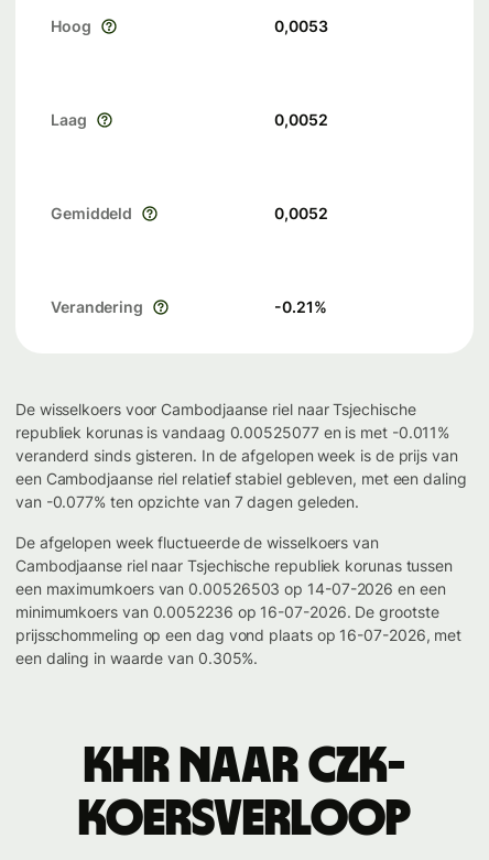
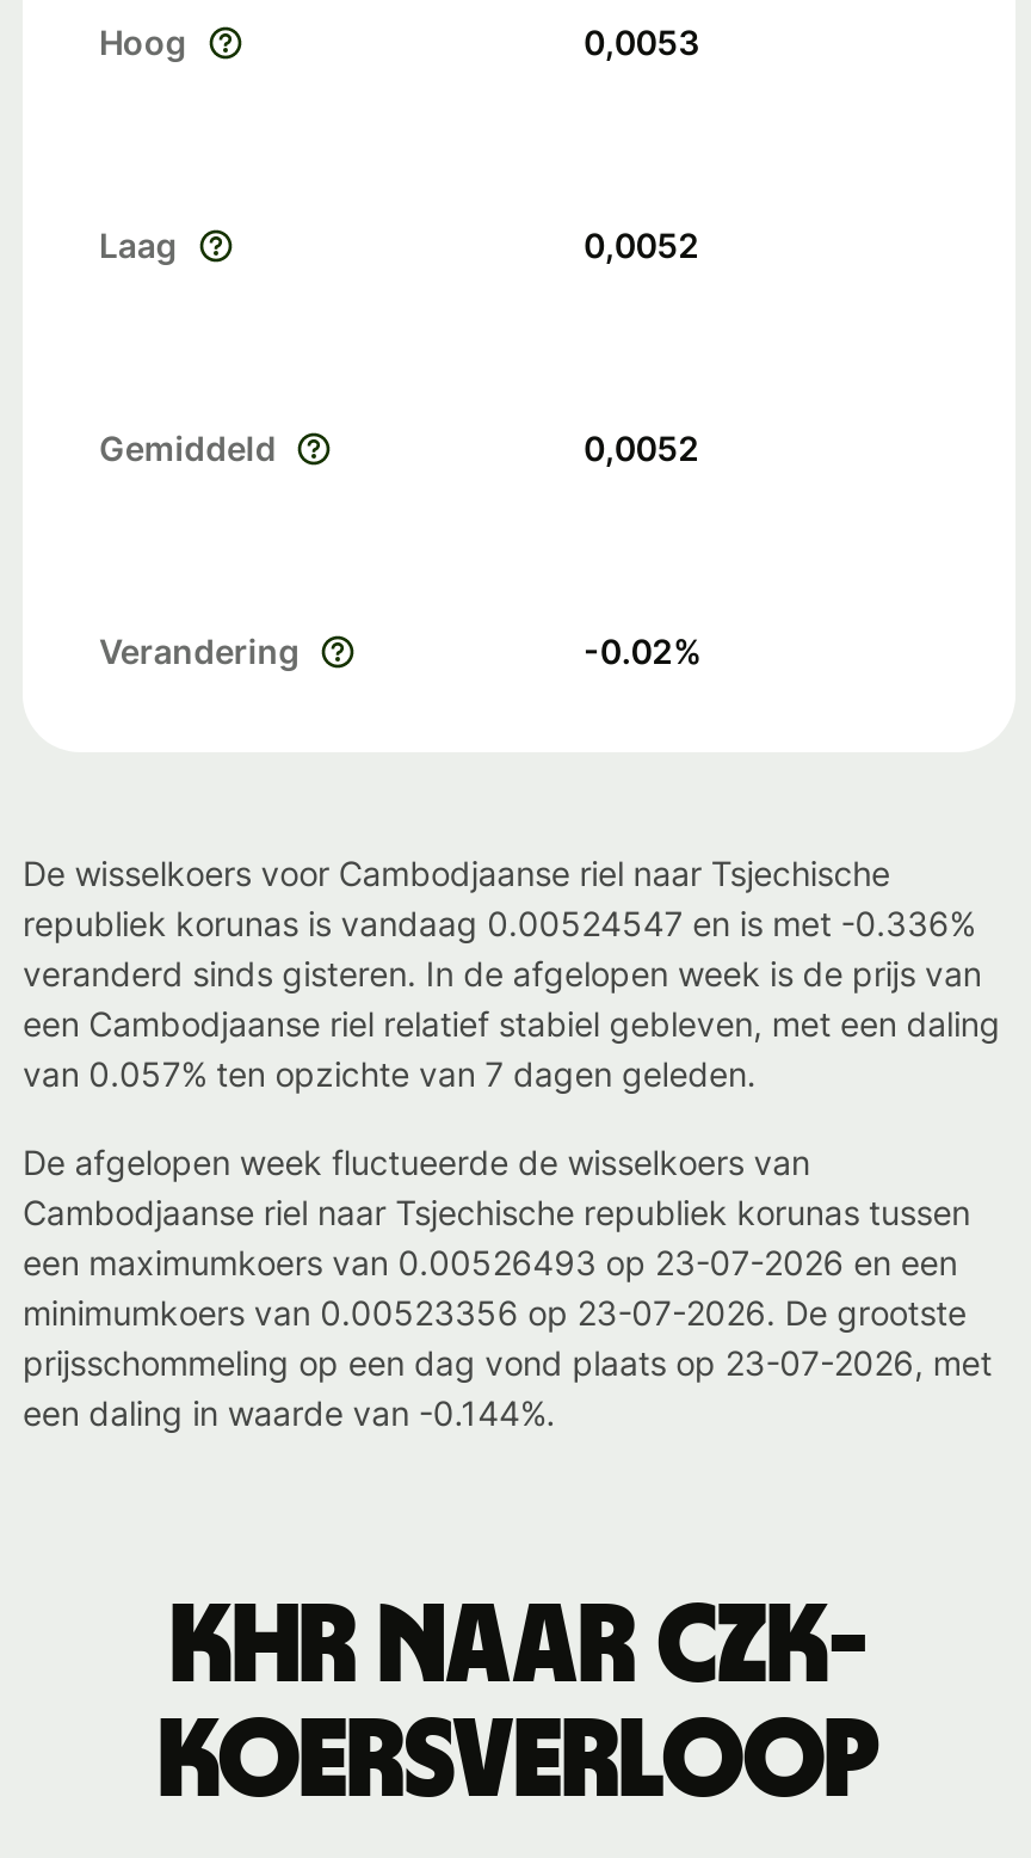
- -0.21%
+ -0.02%

- republiek korunas is vandaag 0.00525077 en is met -0.011%
+ republiek korunas is vandaag 0.00524547 en is met -0.336%

- van -0.077% ten opzichte van 7 dagen geleden.
+ van 0.057% ten opzichte van 7 dagen geleden.

- een maximumkoers van 0.00526503 op 14-07-2026 en een
+ een maximumkoers van 0.00526493 op 23-07-2026 en een

- minimumkoers van 0.0052236 op 16-07-2026. De grootste
+ minimumkoers van 0.00523356 op 23-07-2026. De grootste

- prijsschommeling op een dag vond plaats op 16-07-2026, met
+ prijsschommeling op een dag vond plaats op 23-07-2026, met

- een daling in waarde van 0.305%.
+ een daling in waarde van -0.144%.
